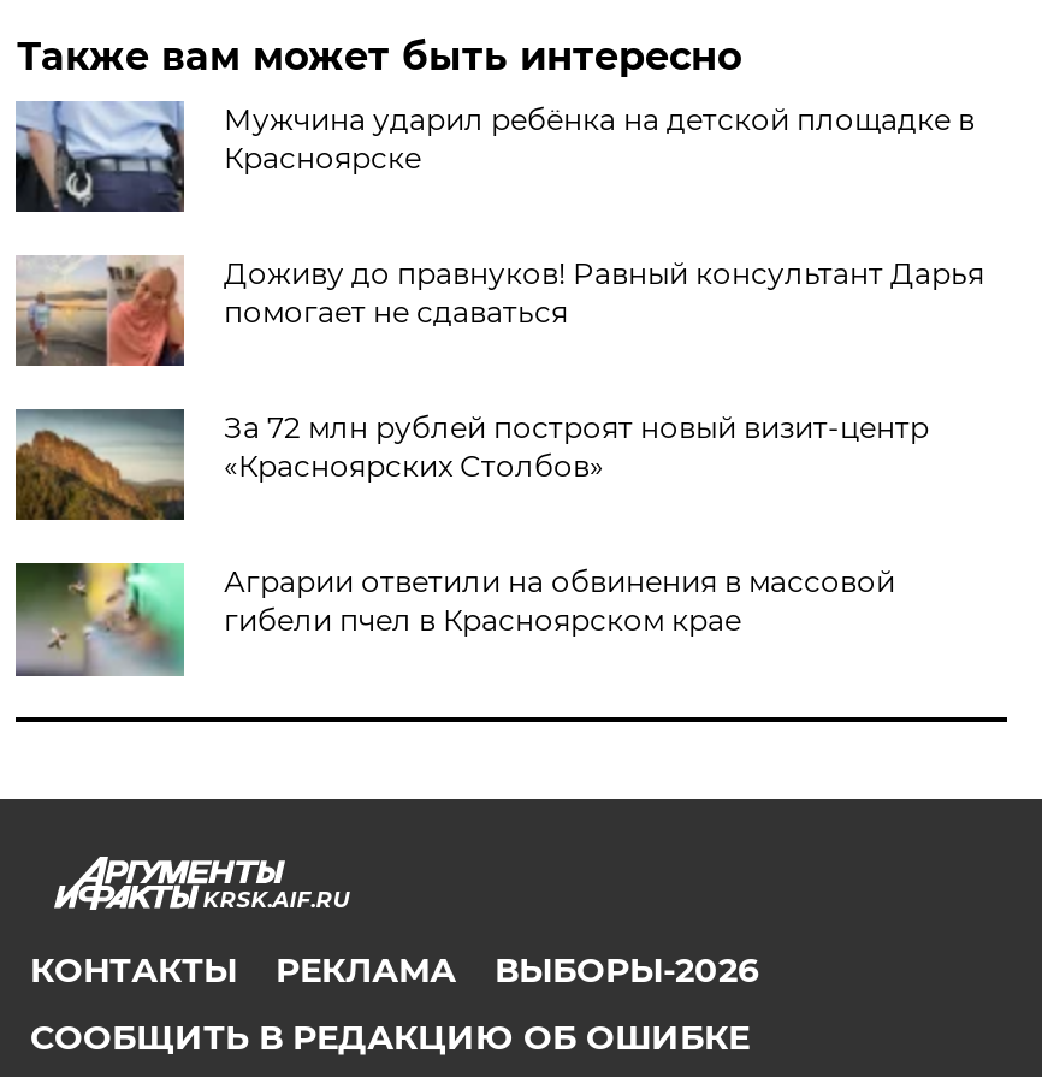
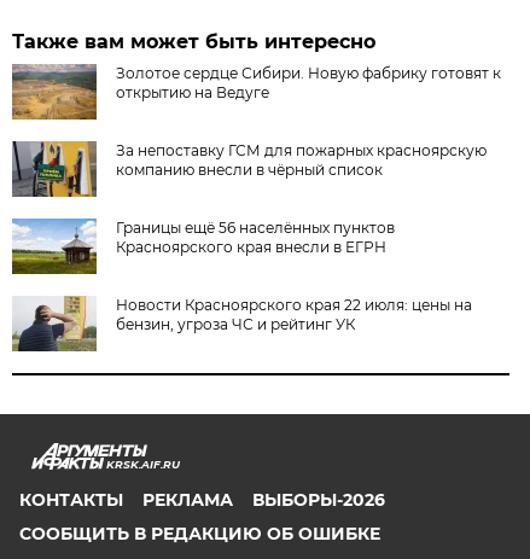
- [image]
- Мужчина ударил ребёнка на детской площадке в
- Красноярске
+ [image]
+ Золотое сердце Сибири. Новую фабрику готовят к
+ открытию на Ведуге

- [image]
- Доживу до правнуков! Равный консультант Дарья
- помогает не сдаваться
+ [image]
+ За непоставку ГСМ для пожарных красноярскую
+ компанию внесли в чёрный список

- [image]
- За 72 млн рублей построят новый визит-центр
- «Красноярских Столбов»
+ [image]
+ Границы ещё 56 населённых пунктов
+ Красноярского края внесли в ЕГРН

- [image]
- Аграрии ответили на обвинения в массовой
- гибели пчел в Красноярском крае
+ [image]
+ Новости Красноярского края 22 июля: цены на
+ бензин, угроза ЧС и рейтинг УК
